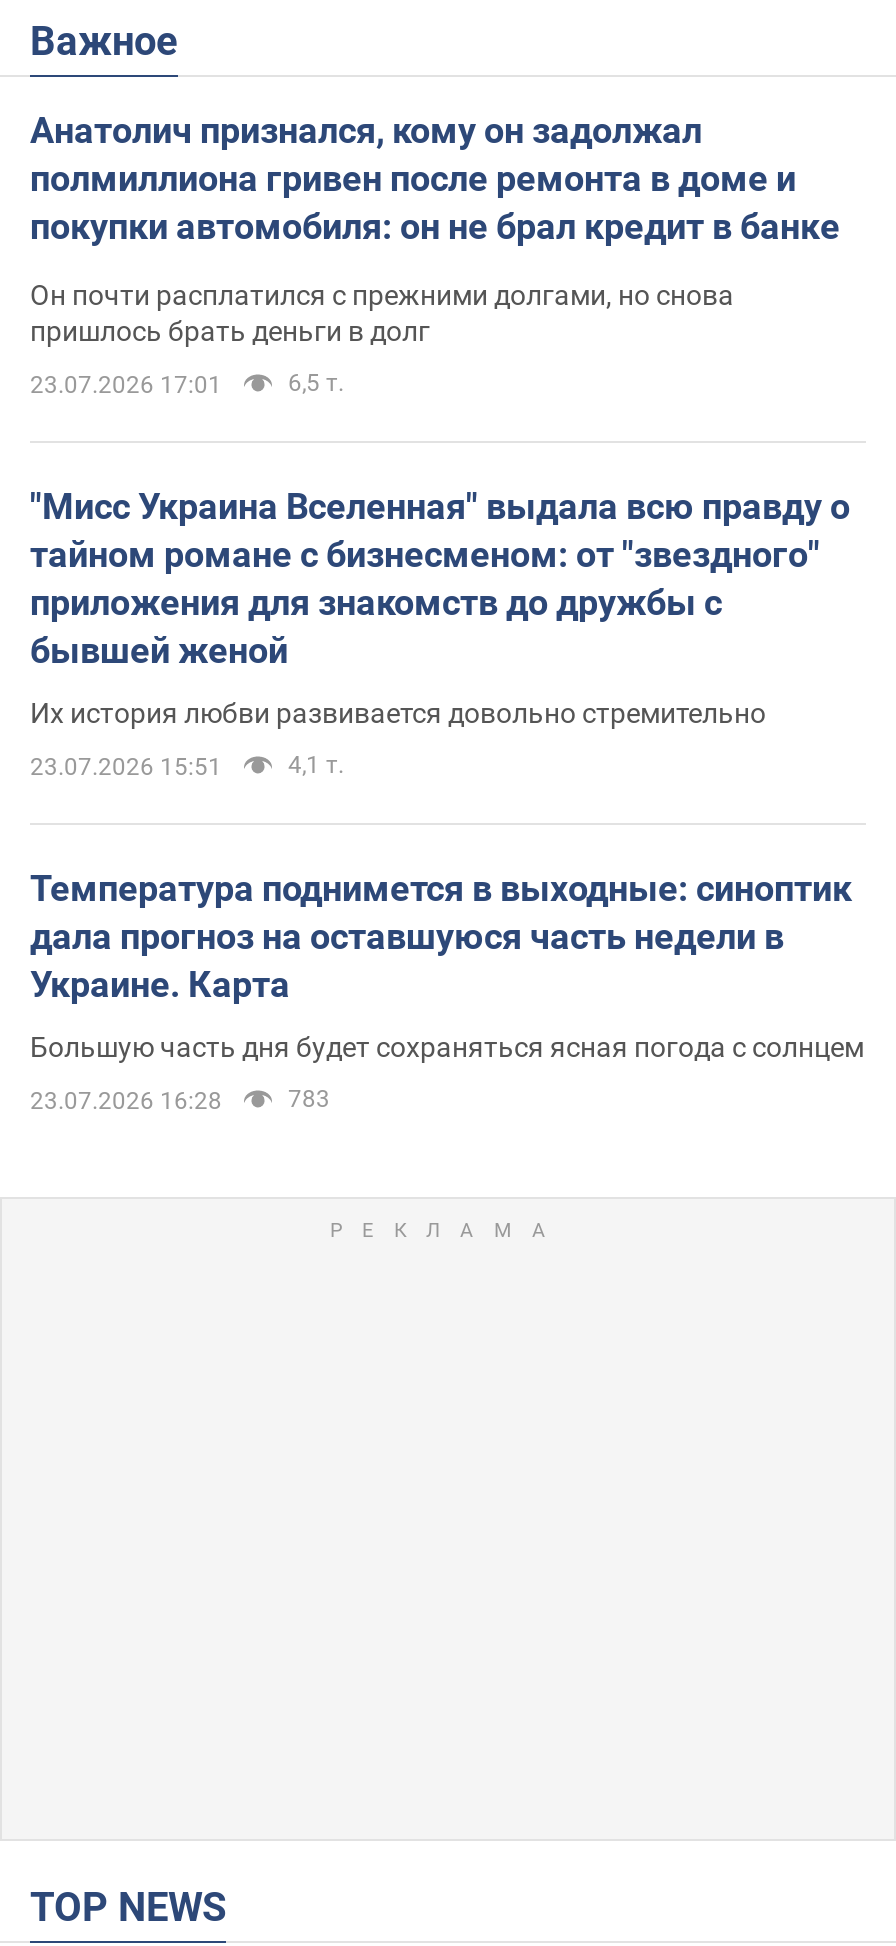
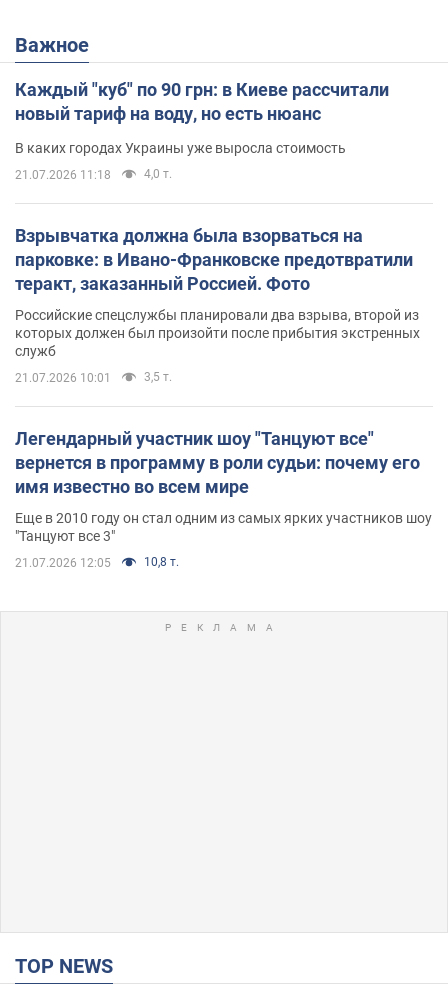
- Анатолич признался, кому он задолжал
- полмиллиона гривен после ремонта в доме и
- покупки автомобиля: он не брал кредит в банке
+ Каждый "куб" по 90 грн: в Киеве рассчитали
+ новый тариф на воду, но есть нюанс

- Он почти расплатился с прежними долгами, но снова
- пришлось брать деньги в долг
+ В каких городах Украины уже выросла стоимость

- 23.07.2026 17:01
- 6,5 т.
+ 21.07.2026 11:18
+ 4,0 т.

- "Мисс Украина Вселенная" выдала всю правду о
- тайном романе с бизнесменом: от "звездного"
- приложения для знакомств до дружбы с
- бывшей женой
+ Взрывчатка должна была взорваться на
+ парковке: в Ивано-Франковске предотвратили
+ теракт, заказанный Россией. Фото

- Их история любви развивается довольно стремительно
+ Российские спецслужбы планировали два взрыва, второй из
+ которых должен был произойти после прибытия экстренных
+ служб

- 23.07.2026 15:51
- 4,1 т.
+ 21.07.2026 10:01
+ 3,5 т.

- Температура поднимется в выходные: синоптик
- дала прогноз на оставшуюся часть недели в
- Украине. Карта
+ Легендарный участник шоу "Танцуют все"
+ вернется в программу в роли судьи: почему его
+ имя известно во всем мире

- Большую часть дня будет сохраняться ясная погода с солнцем
+ Еще в 2010 году он стал одним из самых ярких участников шоу
+ "Танцуют все 3"

- 23.07.2026 16:28
- 783
+ 21.07.2026 12:05
+ 10,8 т.
